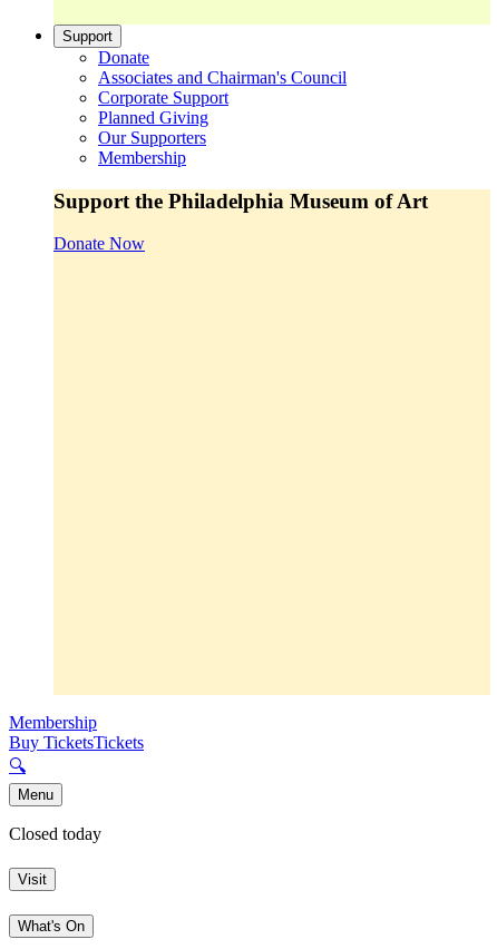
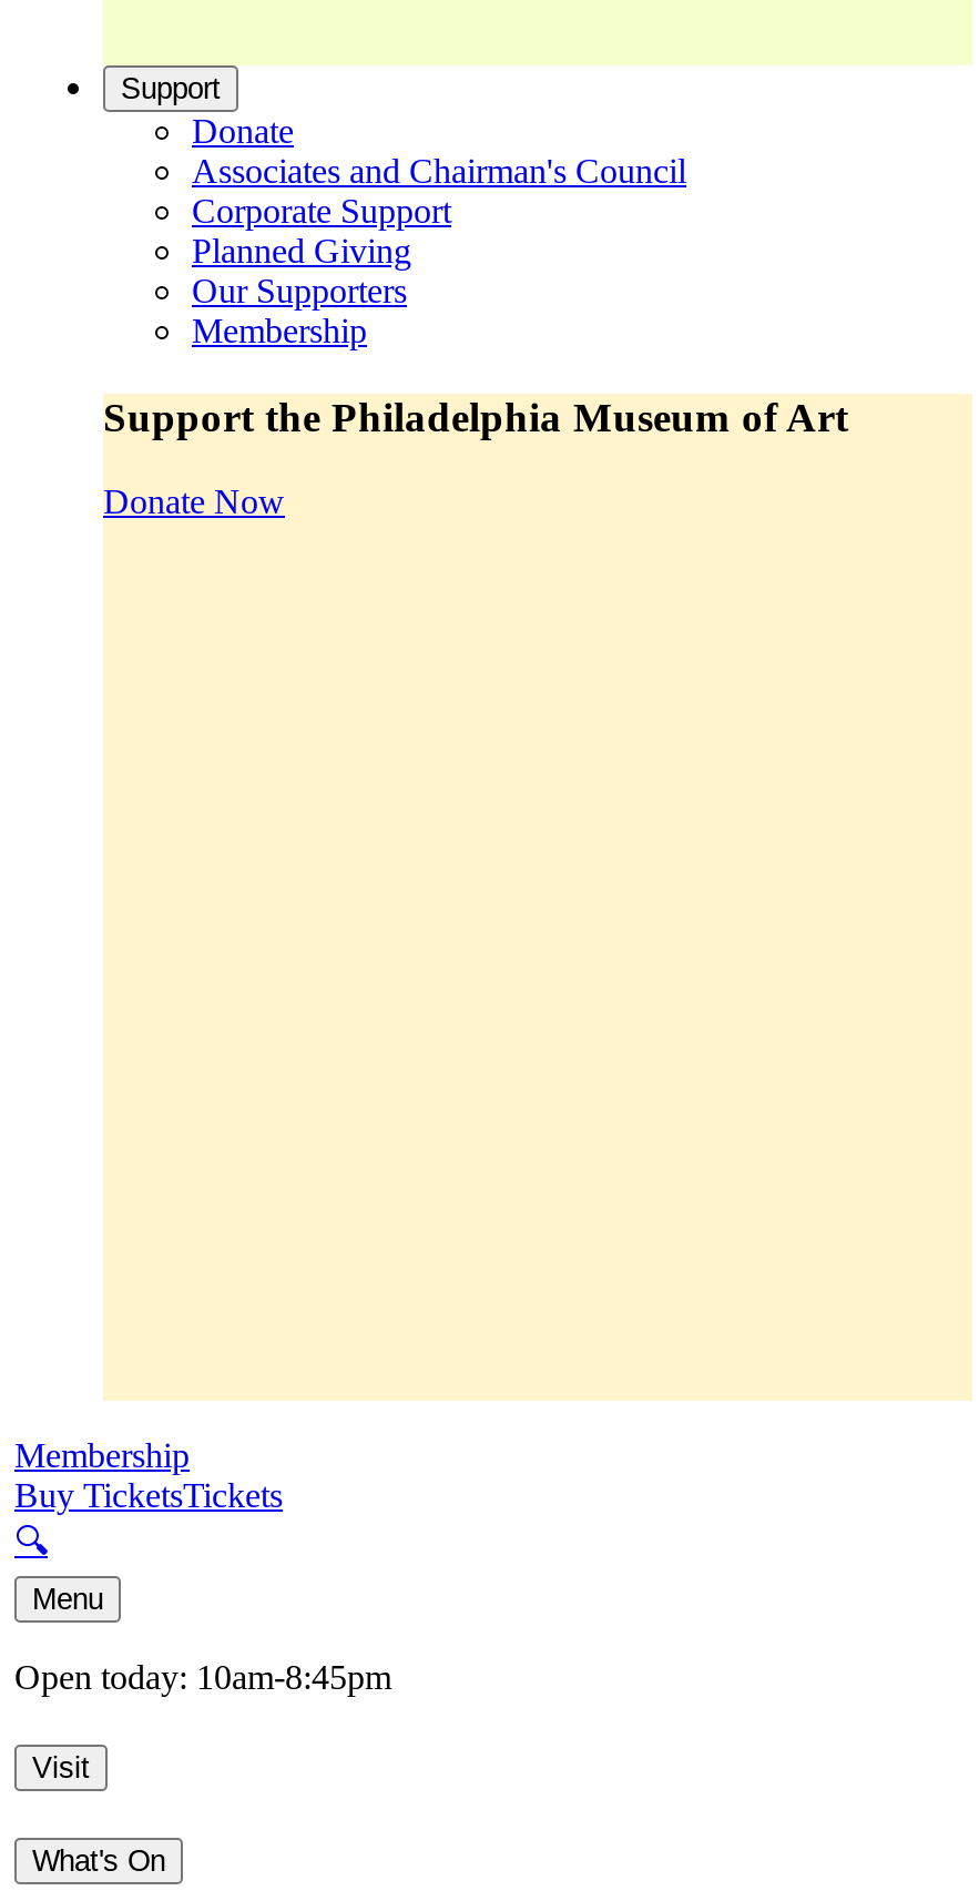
- Closed today
+ Open today: 10am-8:45pm
